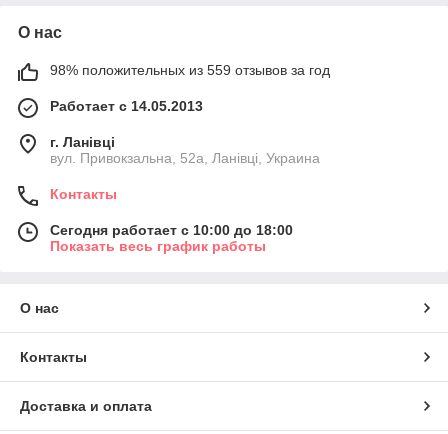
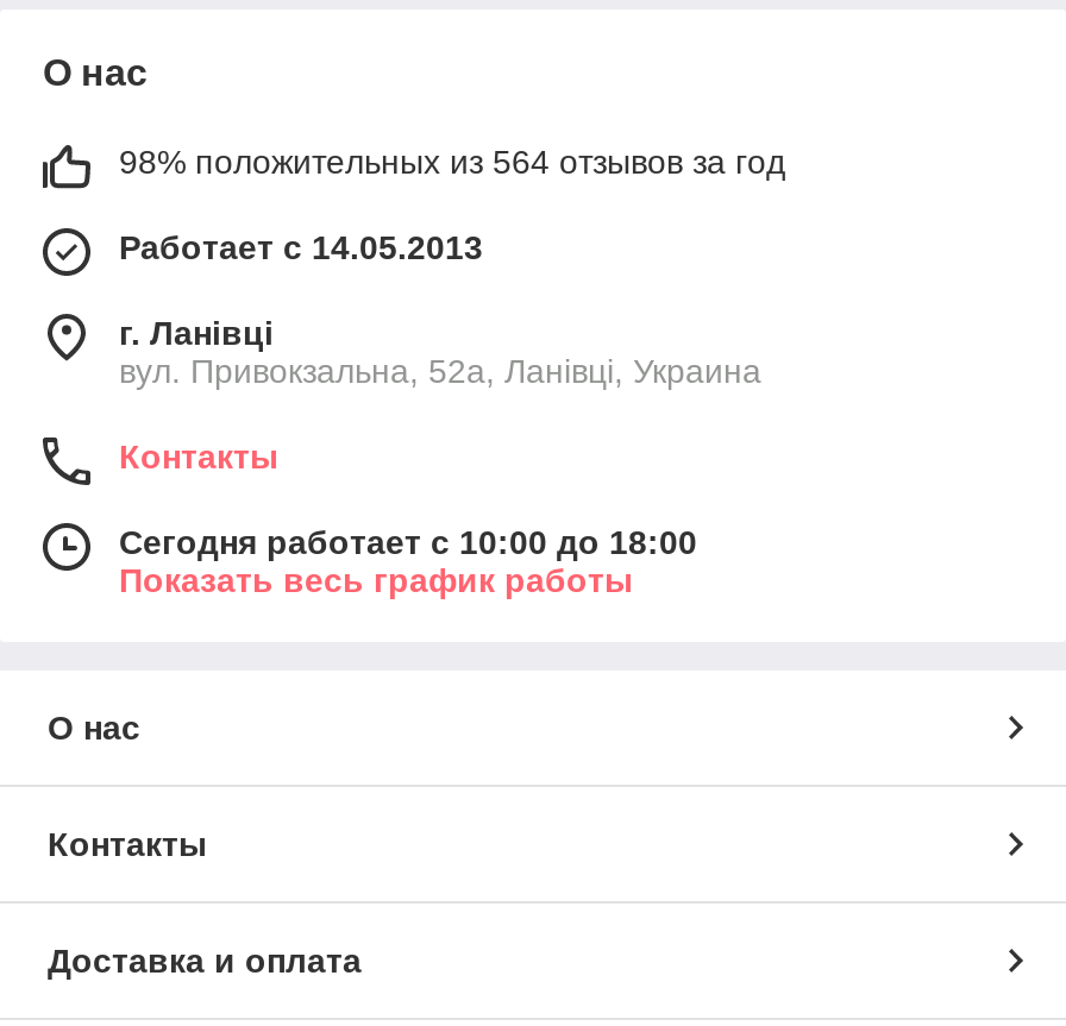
- 98% положительных из 559 отзывов за год
+ 98% положительных из 564 отзывов за год
